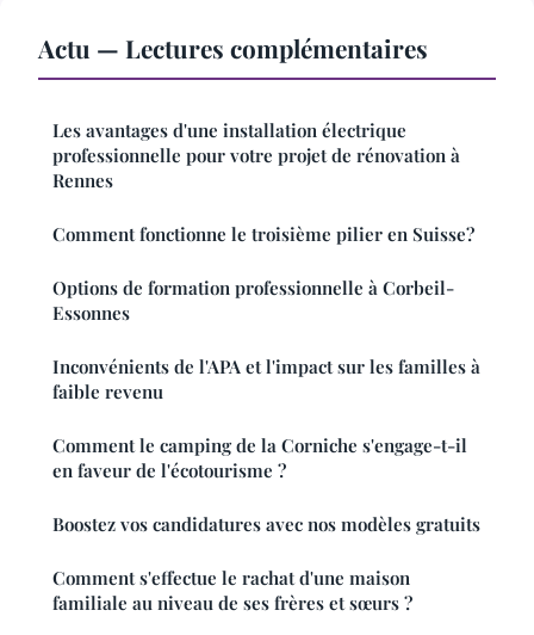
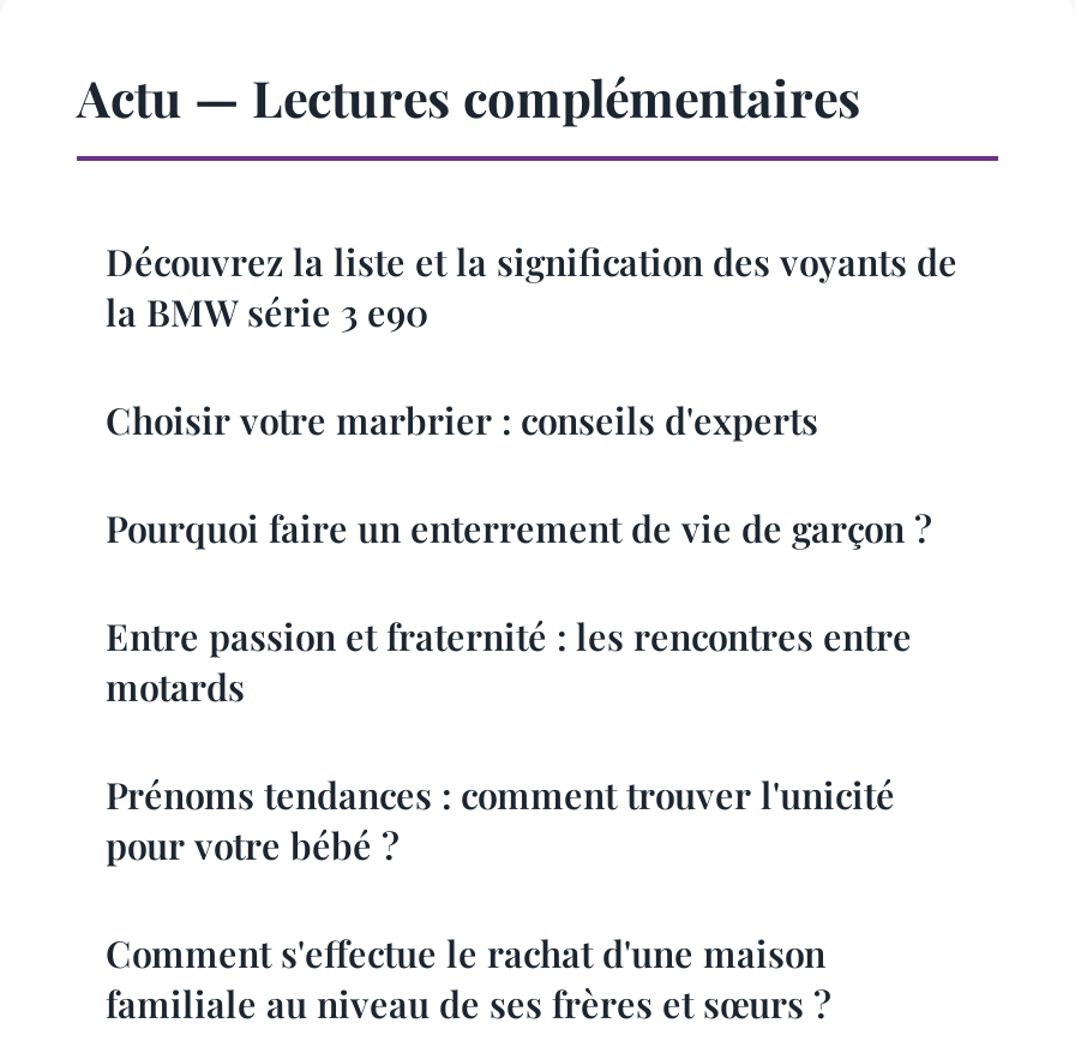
- Les avantages d'une installation électrique
- professionnelle pour votre projet de rénovation à
- Rennes
- Comment fonctionne le troisième pilier en Suisse?
- Options de formation professionnelle à Corbeil-
- Essonnes
- Inconvénients de l'APA et l'impact sur les familles à
- faible revenu
- Comment le camping de la Corniche s'engage-t-il
- en faveur de l'écotourisme ?
- Boostez vos candidatures avec nos modèles gratuits
+ Découvrez la liste et la signification des voyants de
+ la BMW série 3 e90
+ Choisir votre marbrier : conseils d'experts
+ Pourquoi faire un enterrement de vie de garçon ?
+ Entre passion et fraternité : les rencontres entre
+ motards
+ Prénoms tendances : comment trouver l'unicité
+ pour votre bébé ?
